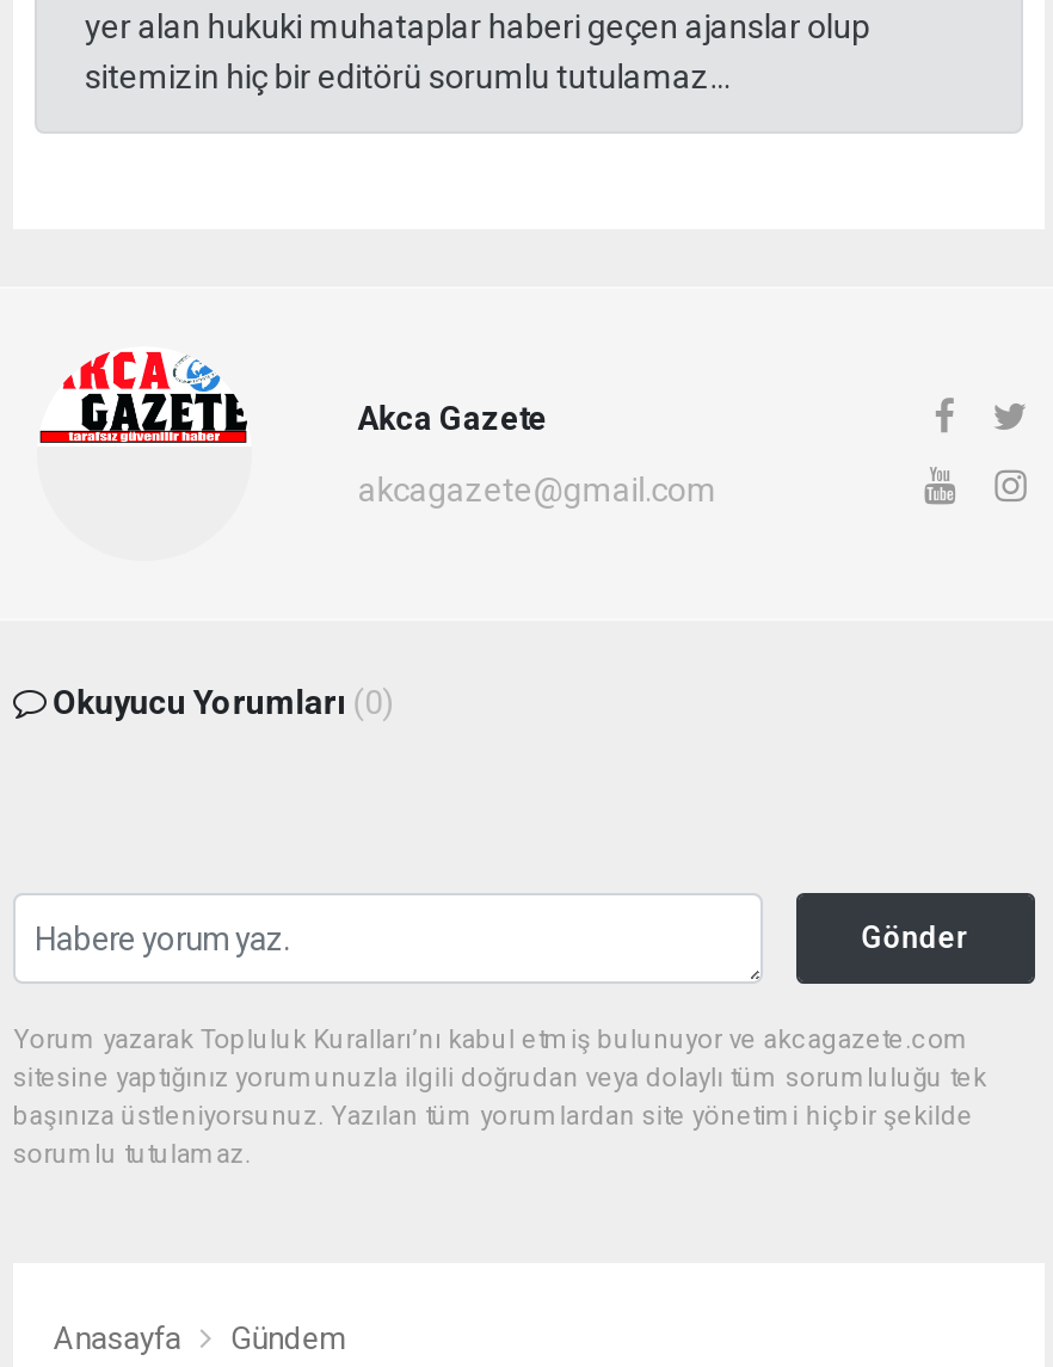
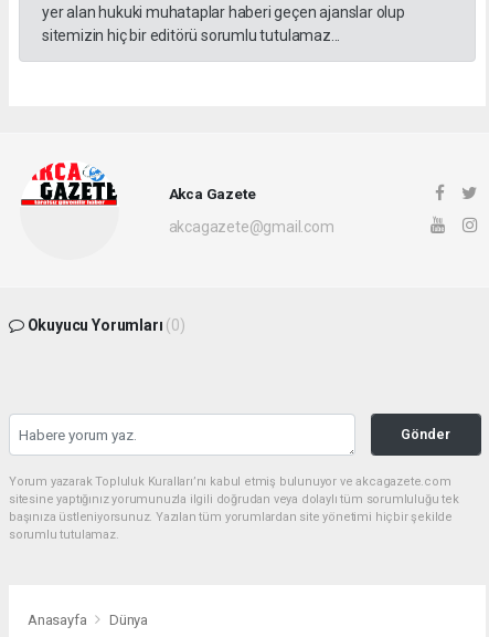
- Gündem
+ Dünya
